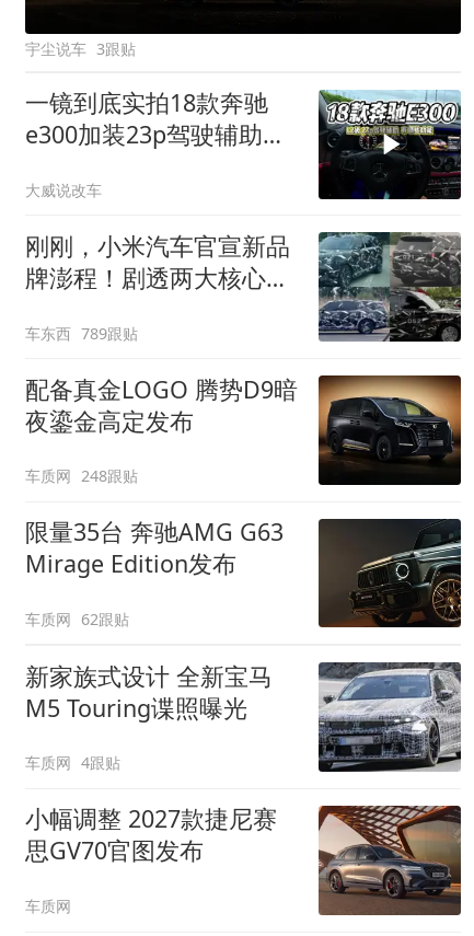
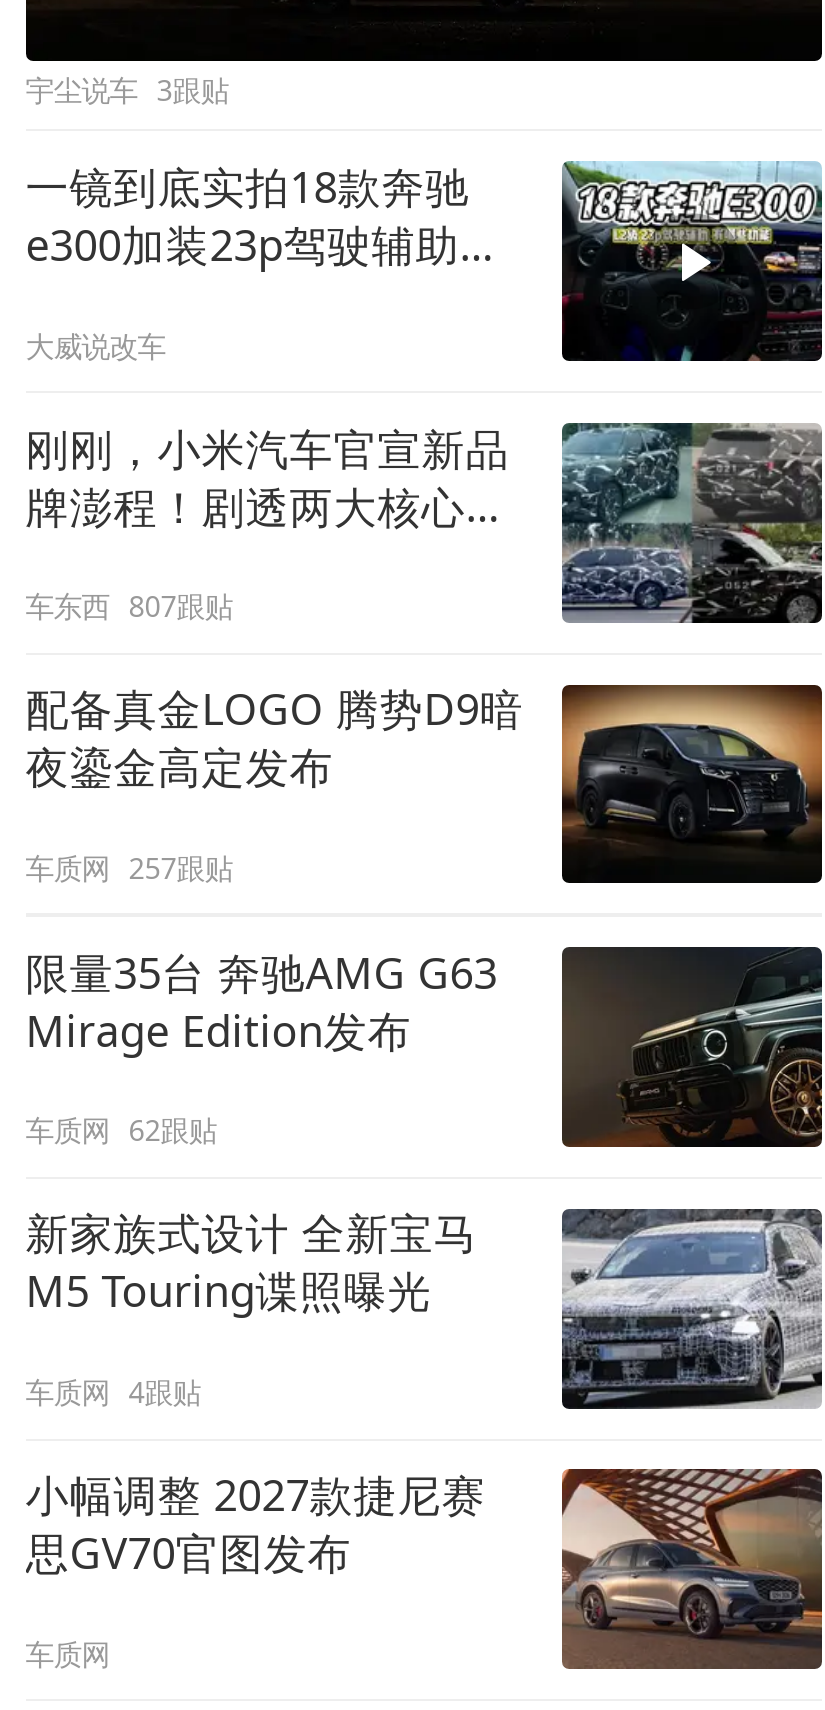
- 车东西 789跟贴
+ 车东西 807跟贴

- 车质网 248跟贴
+ 车质网 257跟贴
